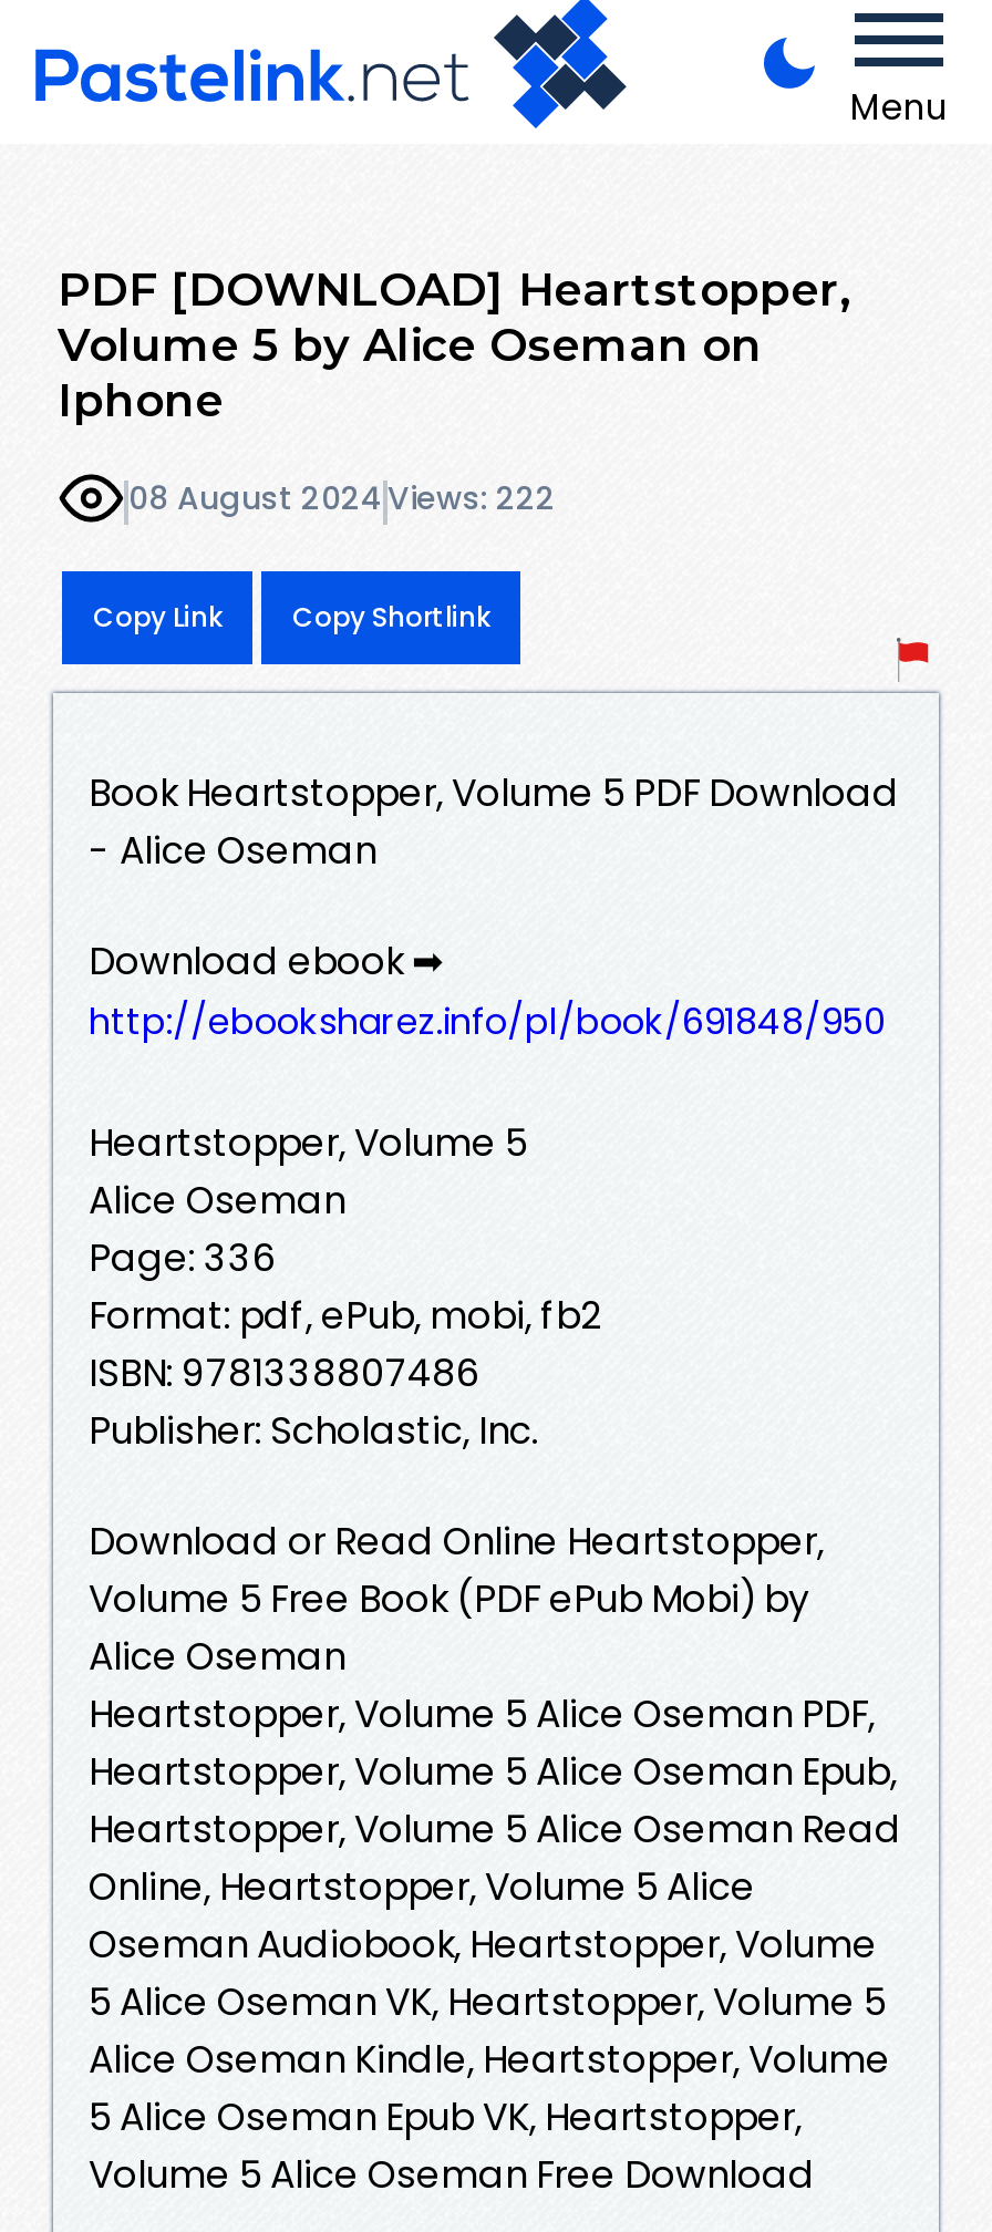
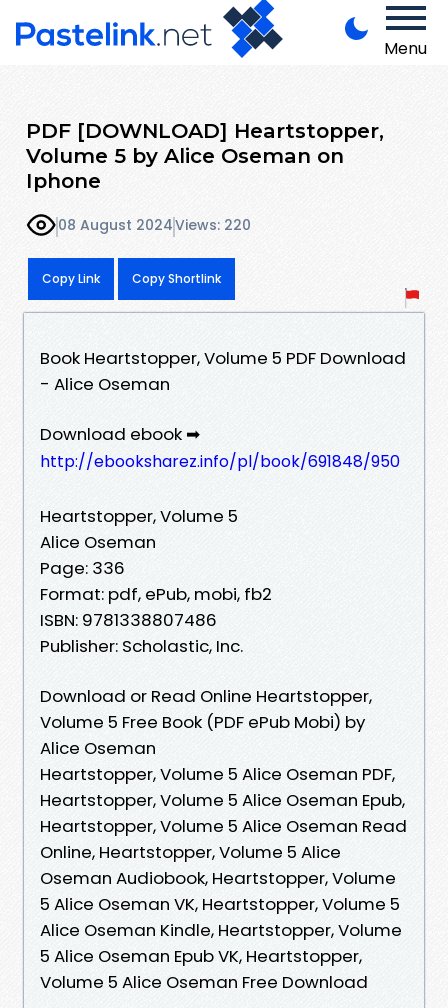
- 08 August 2024 Views: 222
+ 08 August 2024 Views: 220
